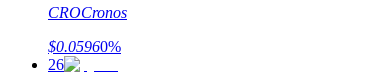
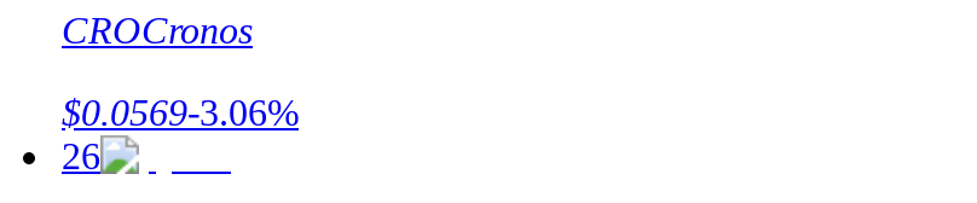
- $0.05960%
+ $0.0569-3.06%
